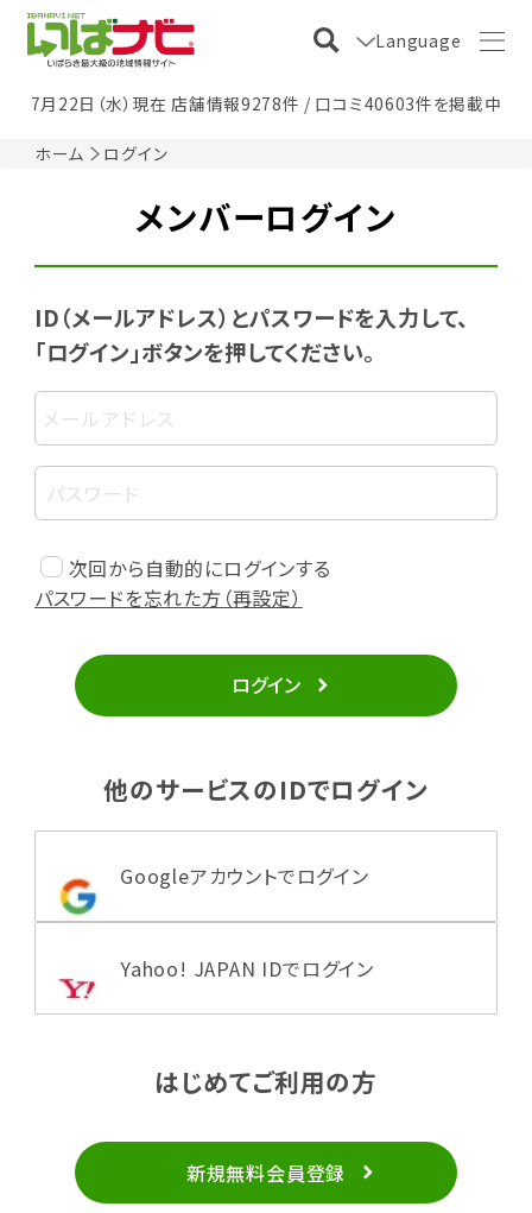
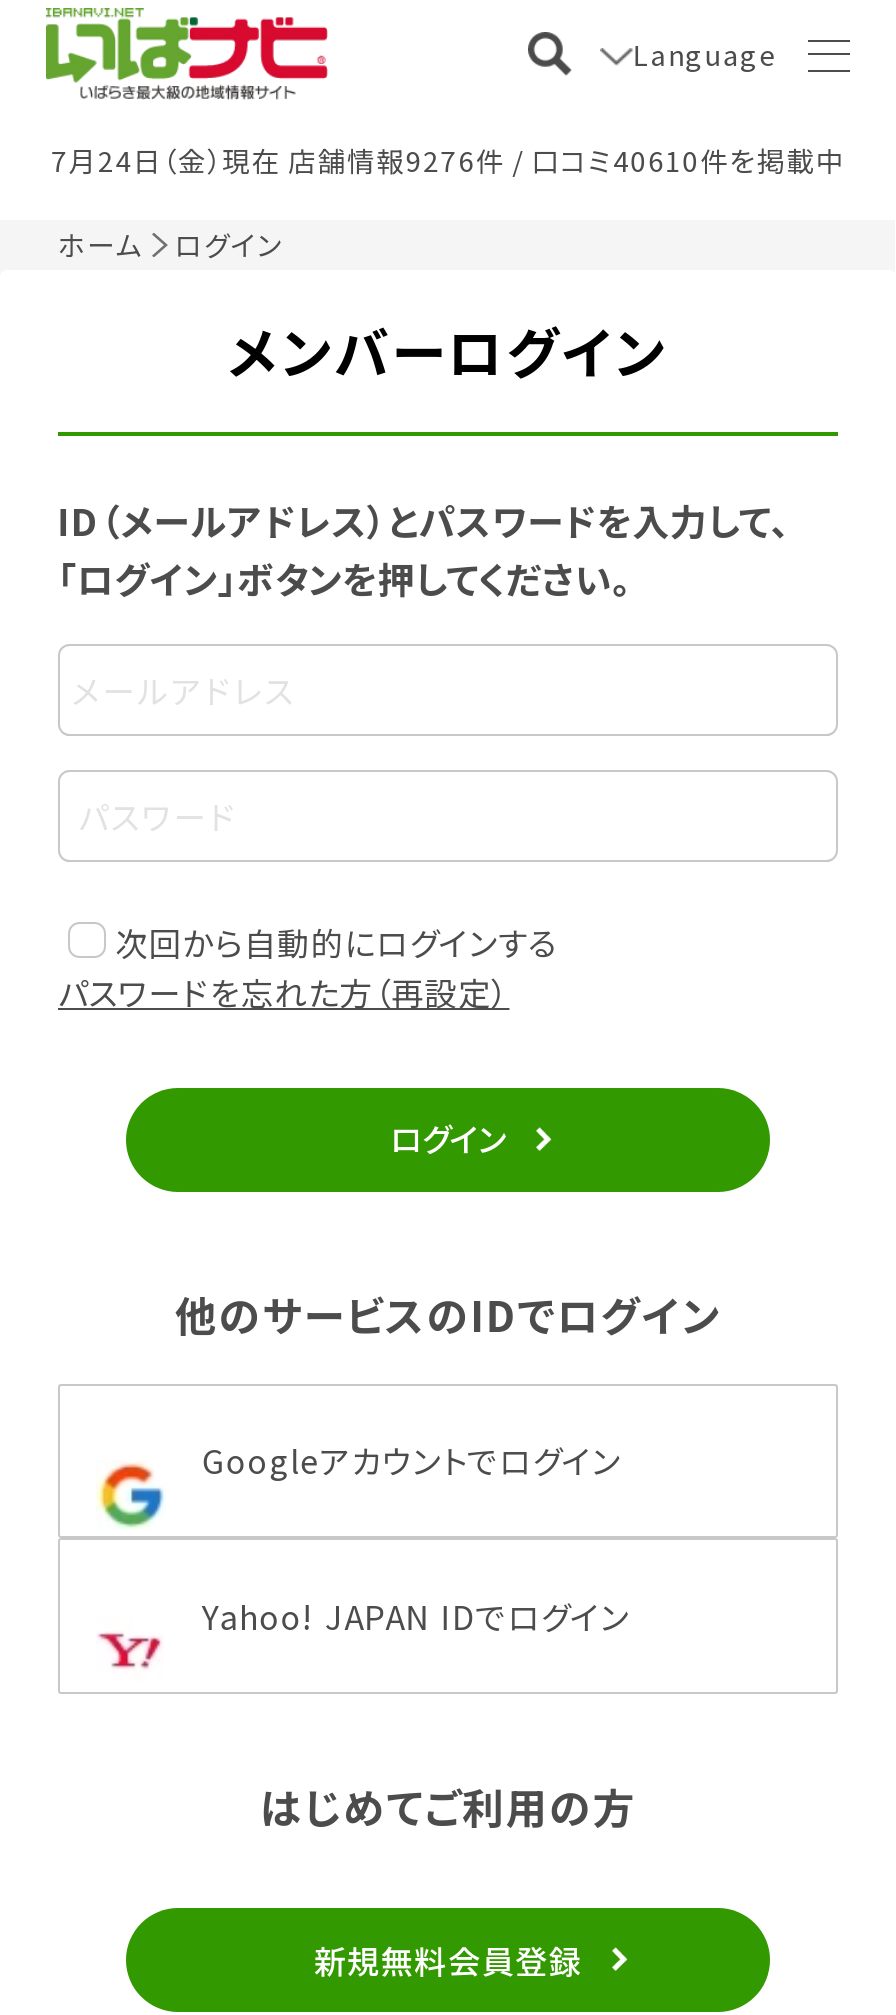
- 7月22日（水）現在 店舗情報9278件 / 口コミ40603件を掲載中
+ 7月24日（金）現在 店舗情報9276件 / 口コミ40610件を掲載中
